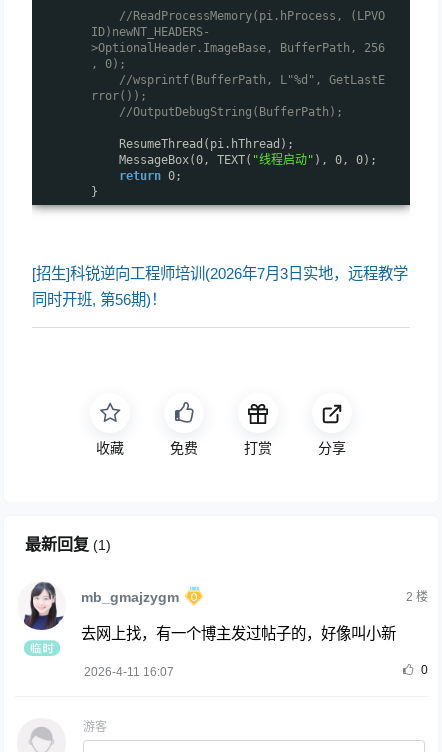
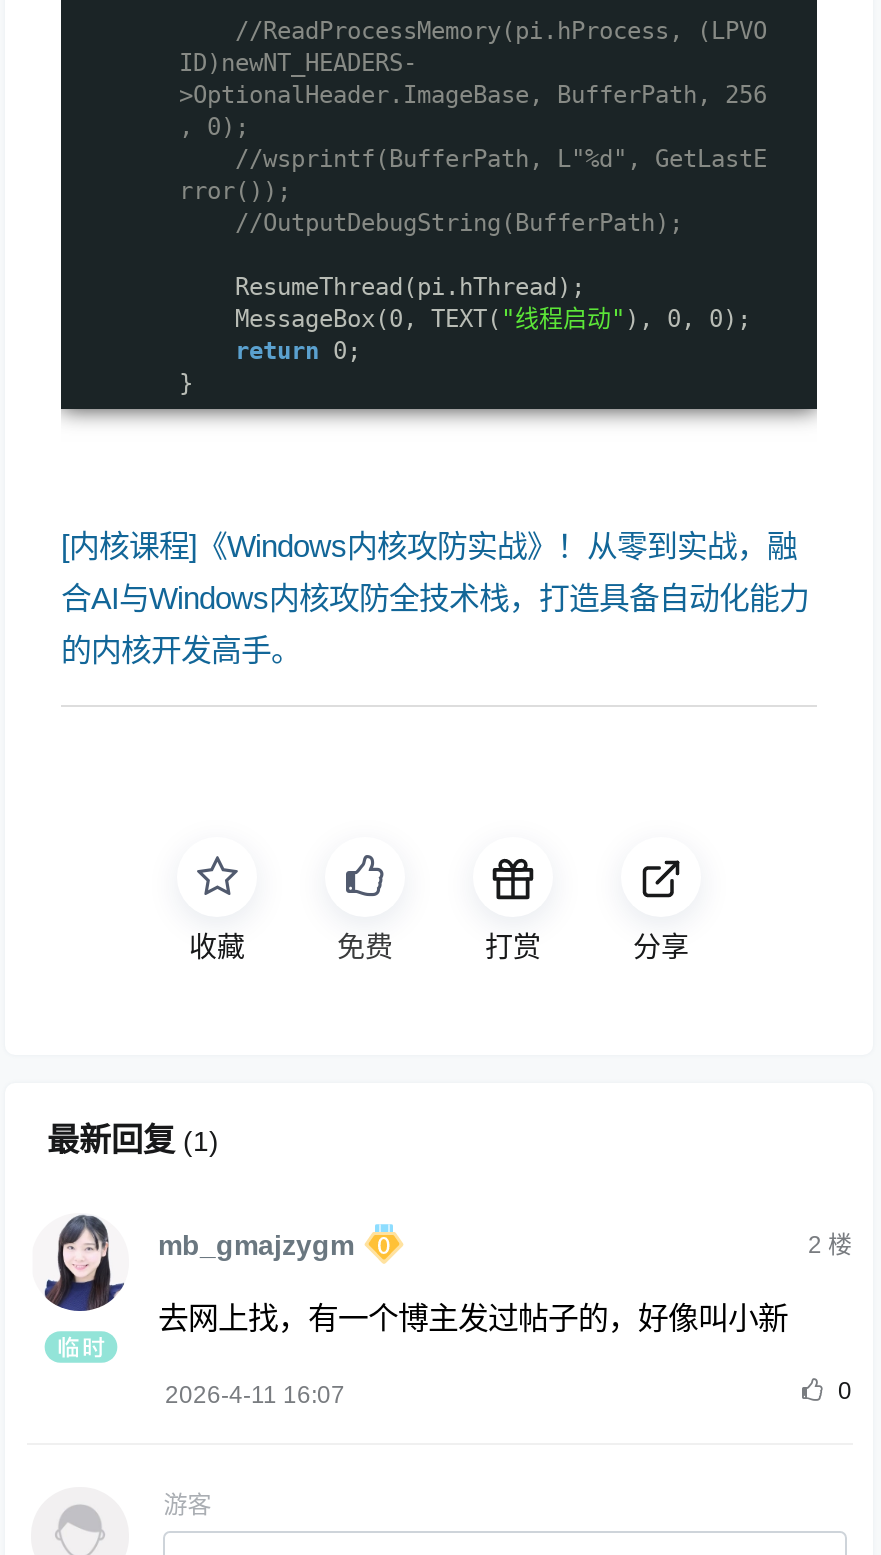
- [招生]科锐逆向工程师培训(2026年7月3日实地，远程教学
- 同时开班, 第56期)！
+ [内核课程]《Windows内核攻防实战》！从零到实战，融
+ 合AI与Windows内核攻防全技术栈，打造具备自动化能力
+ 的内核开发高手。
